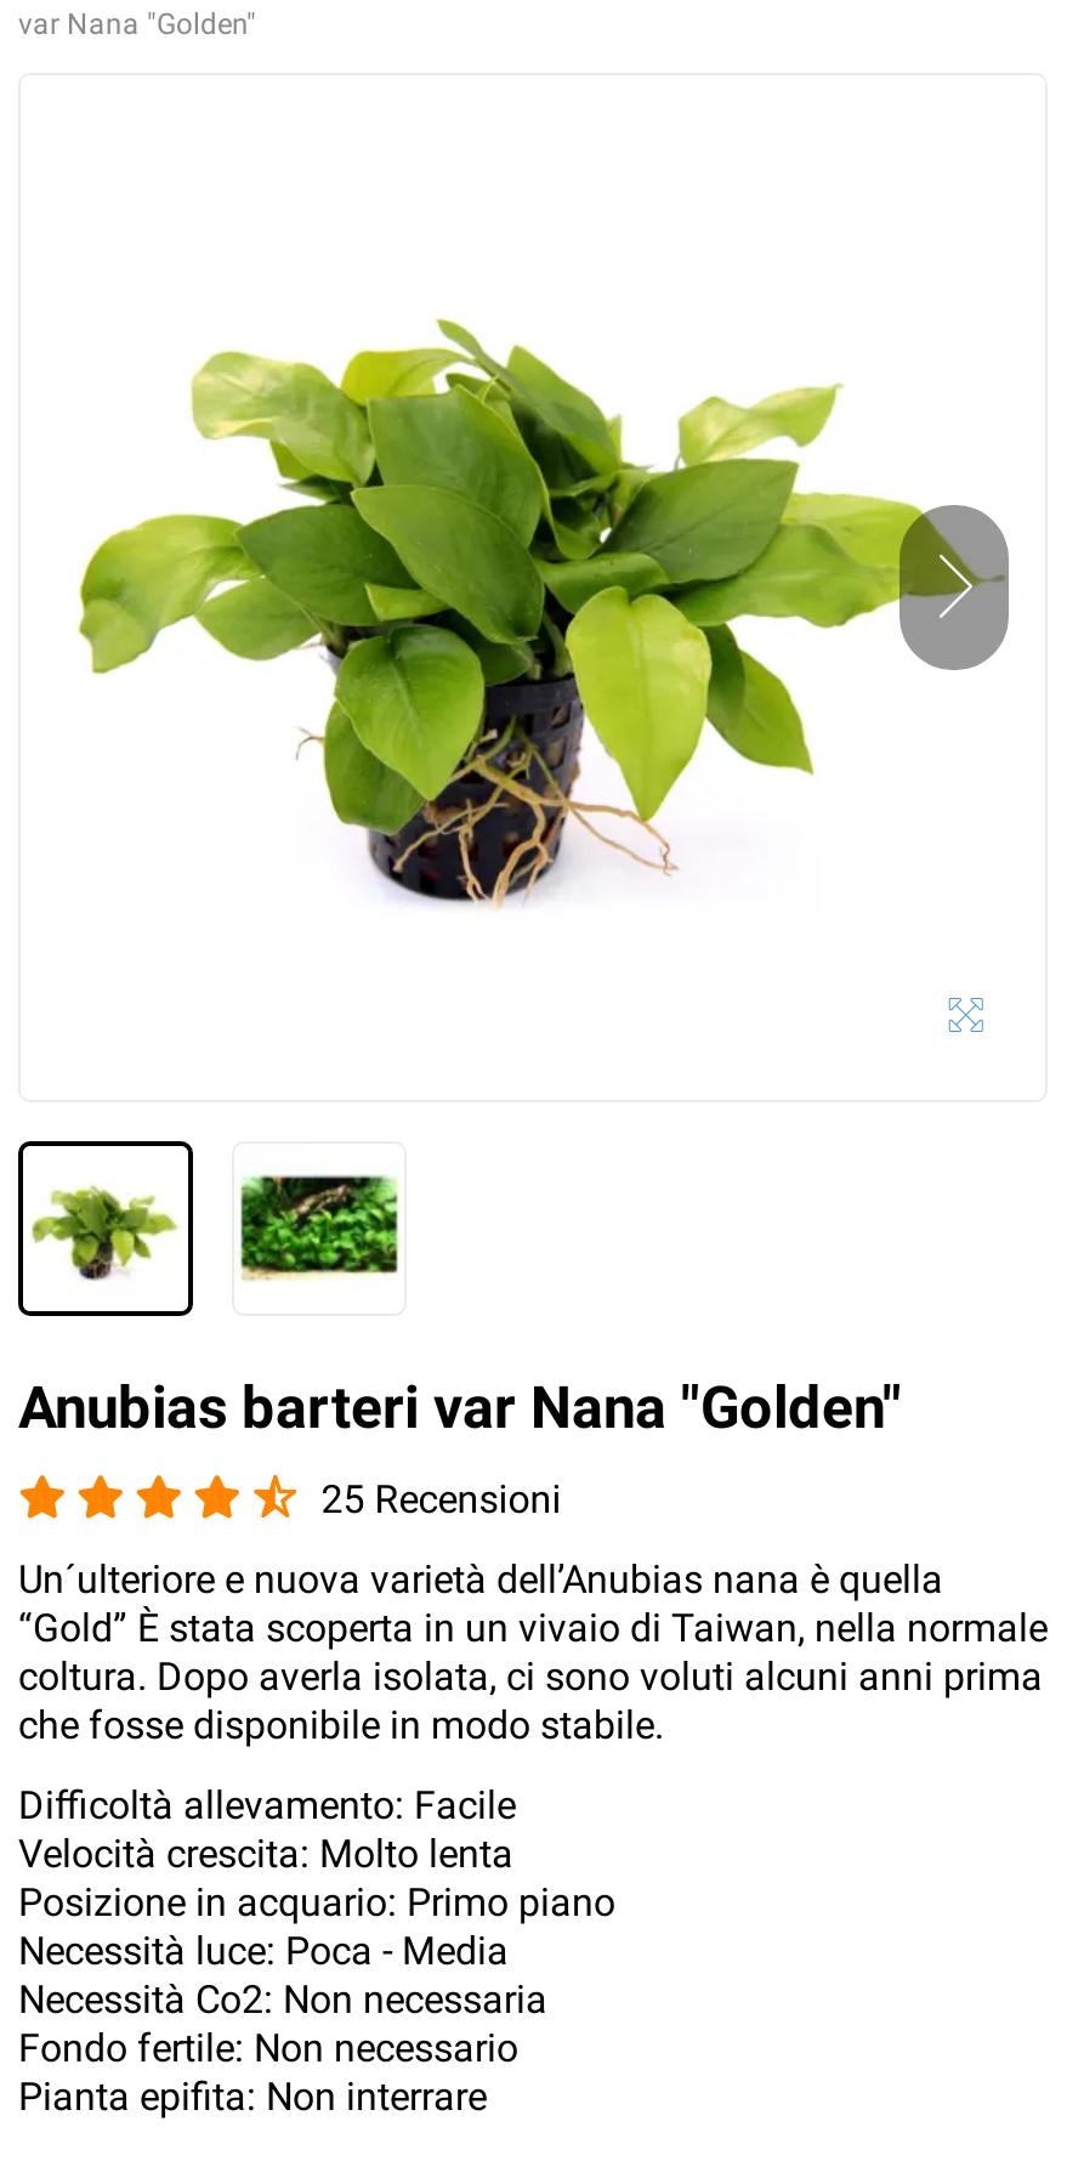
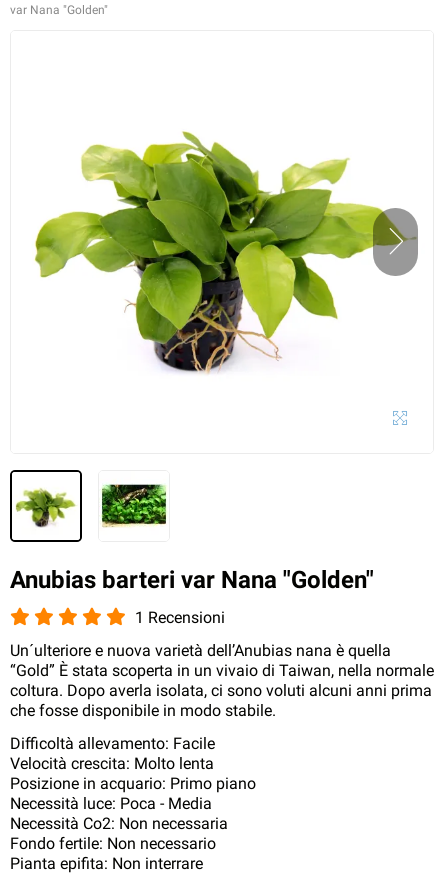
- 25 Recensioni
+ 1 Recensioni
